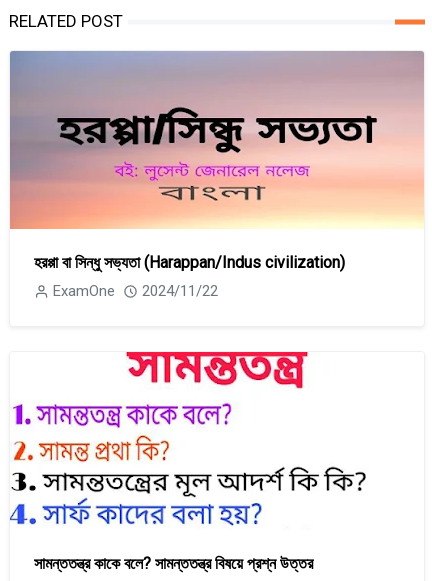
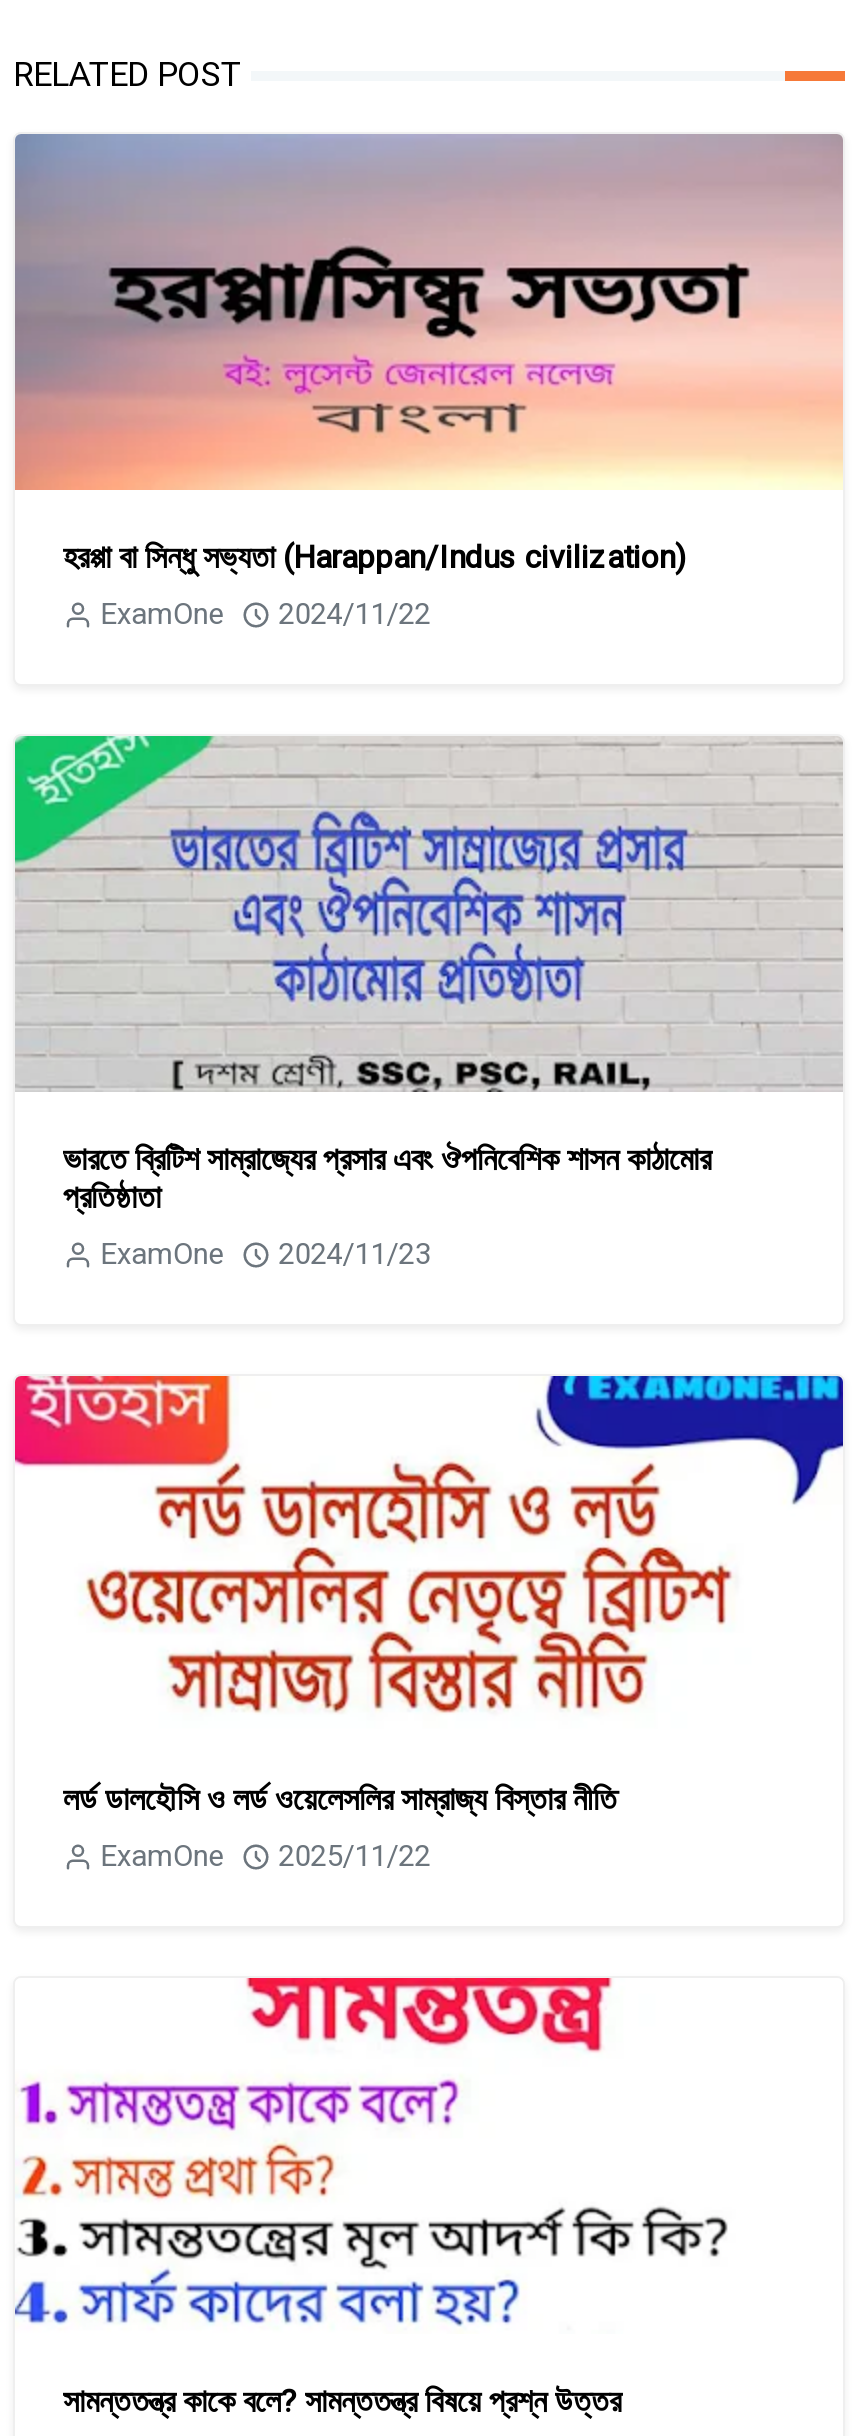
+ [image]
+ ভারতে ব্রিটিশ সাম্রাজ্যের প্রসার এবং ঔপনিবেশিক শাসন কাঠামোর
+ প্রতিষ্ঠাতা
+ ExamOne
+ 2024/11/23

+ [image]
+ লর্ড ডালহৌসি ও লর্ড ওয়েলেসলির সাম্রাজ্য বিস্তার নীতি
+ ExamOne
+ 2025/11/22
